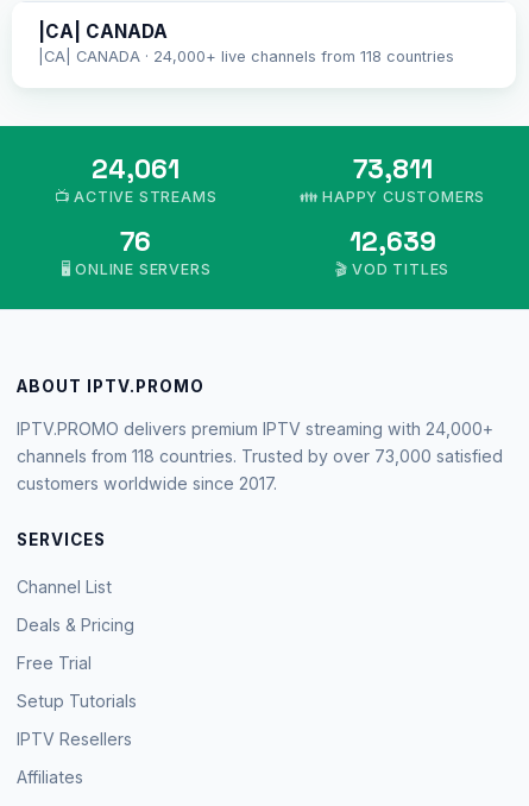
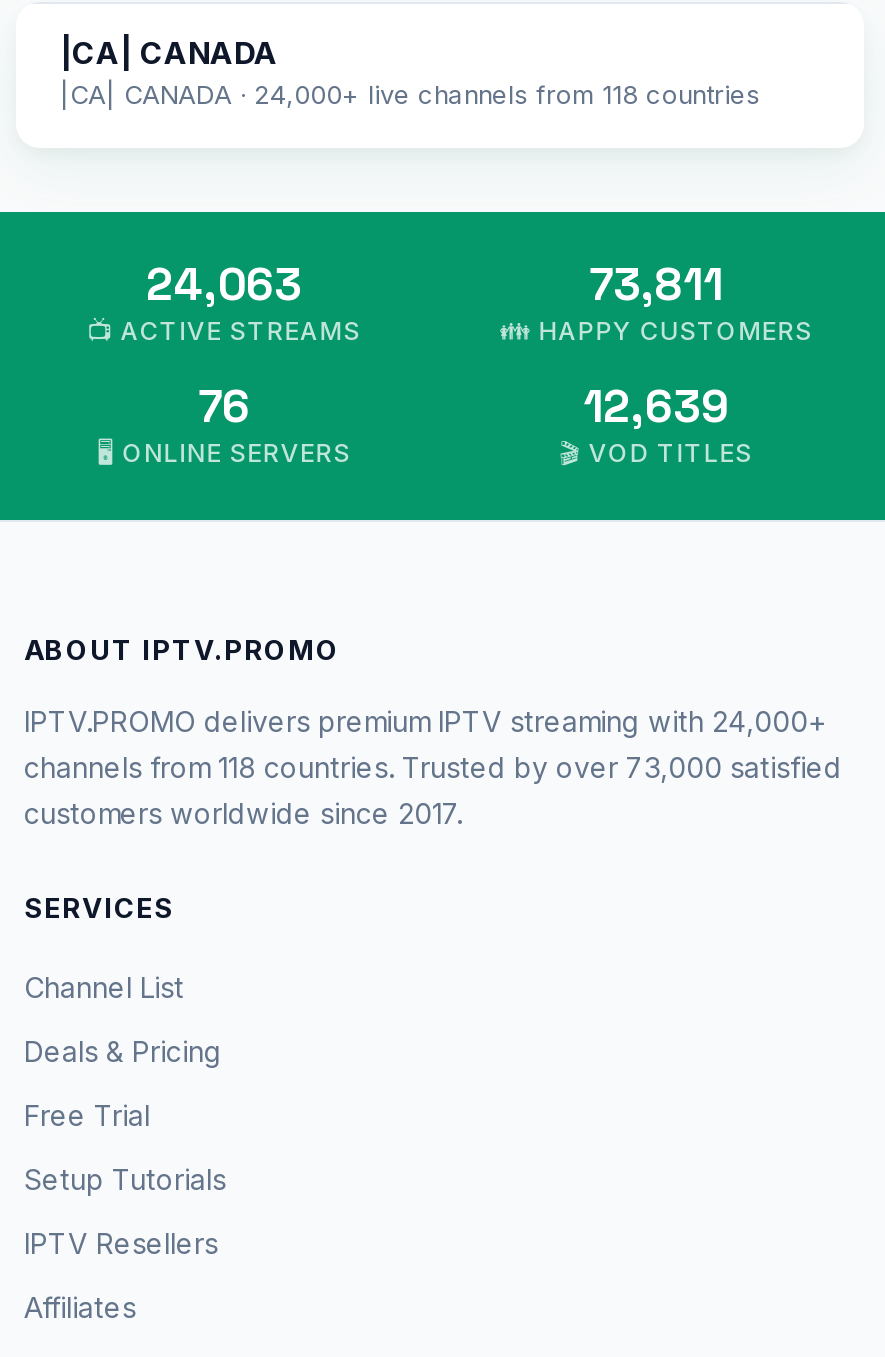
- 24,061
+ 24,063
